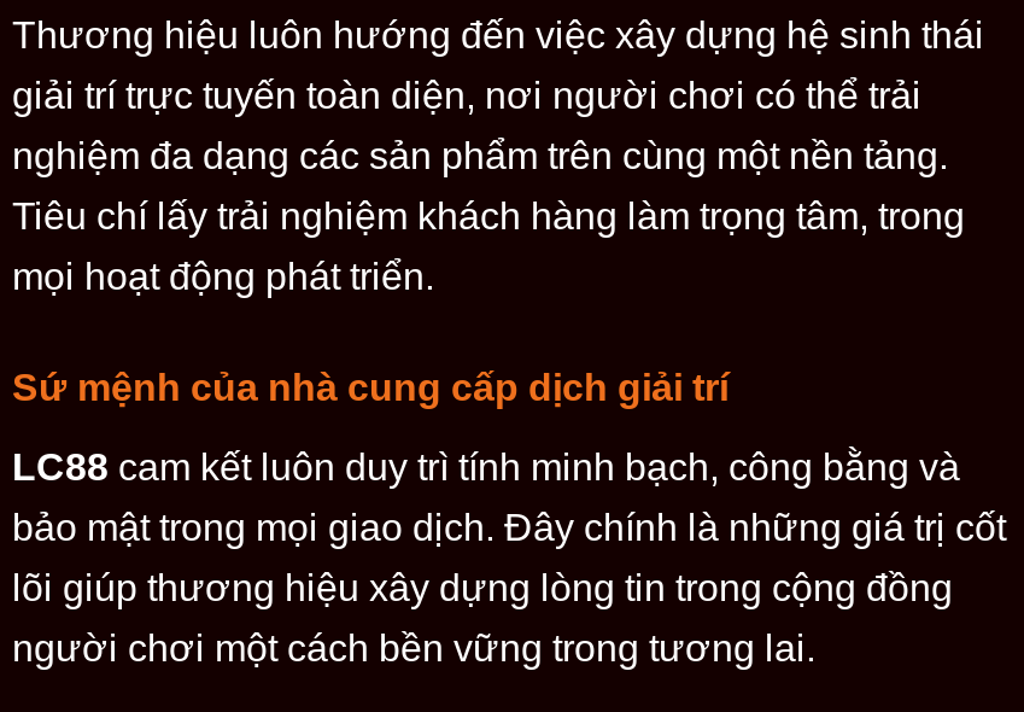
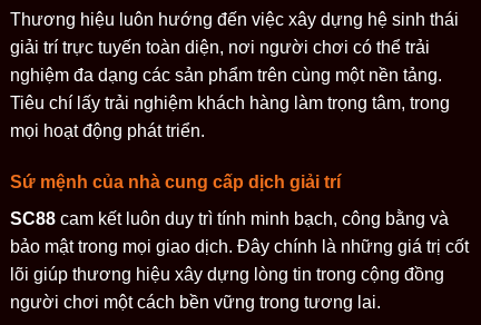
- LC88 cam kết luôn duy trì tính minh bạch, công bằng và
+ SC88 cam kết luôn duy trì tính minh bạch, công bằng và
